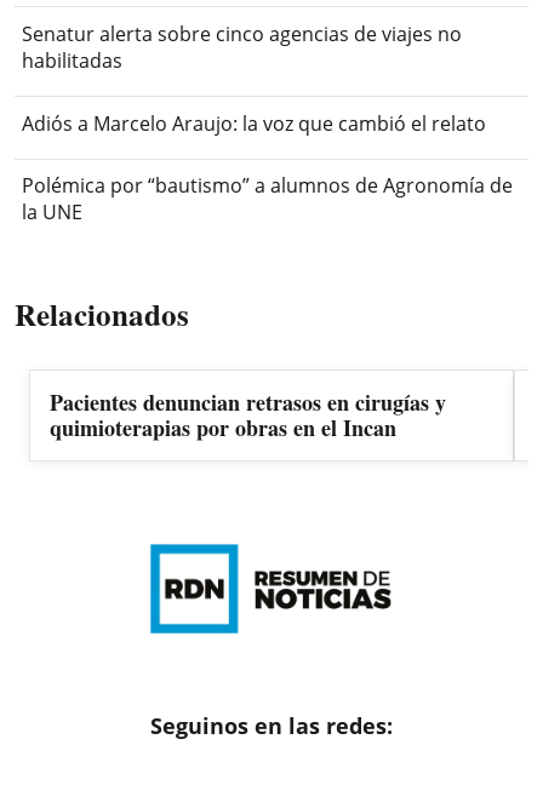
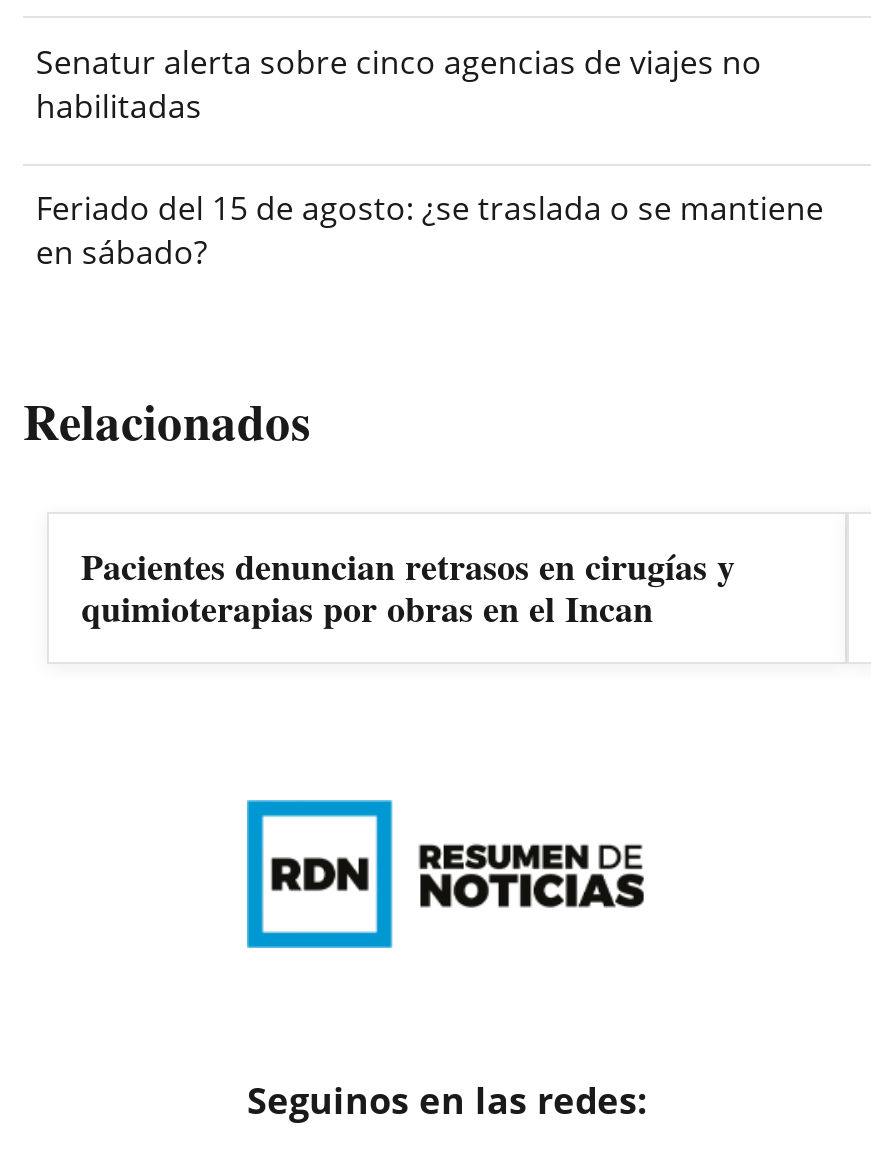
- Adiós a Marcelo Araujo: la voz que cambió el relato
- Polémica por “bautismo” a alumnos de Agronomía de
- la UNE
+ Feriado del 15 de agosto: ¿se traslada o se mantiene
+ en sábado?
